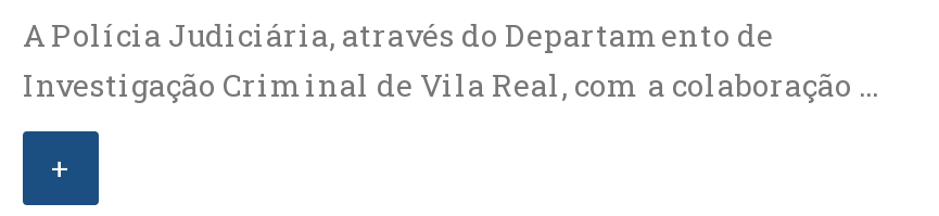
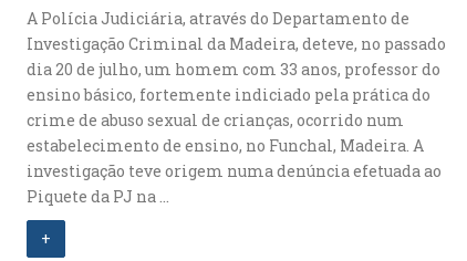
- Investigação Criminal de Vila Real, com a colaboração ...
+ Investigação Criminal da Madeira, deteve, no passado
+ dia 20 de julho, um homem com 33 anos, professor do
+ ensino básico, fortemente indiciado pela prática do
+ crime de abuso sexual de crianças, ocorrido num
+ estabelecimento de ensino, no Funchal, Madeira. A
+ investigação teve origem numa denúncia efetuada ao
+ Piquete da PJ na ...
